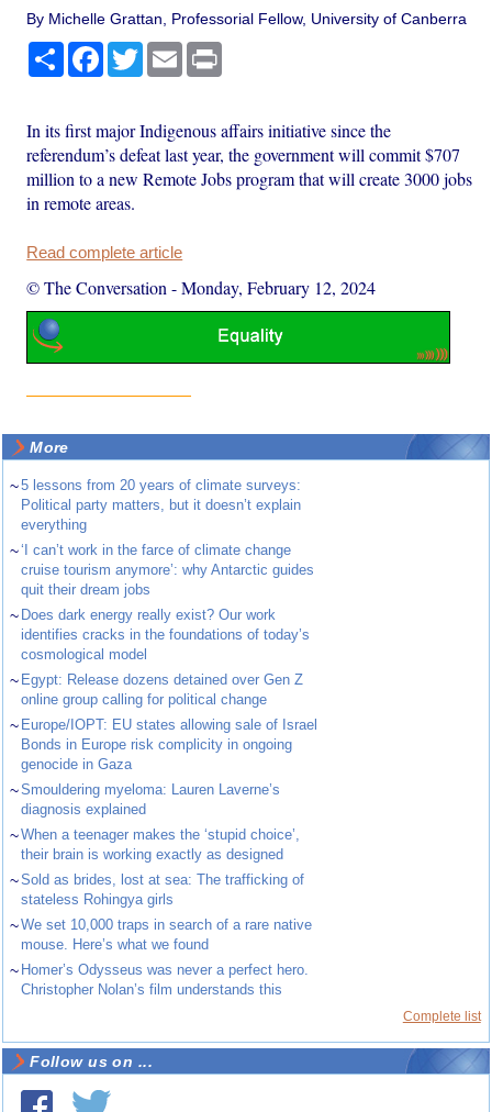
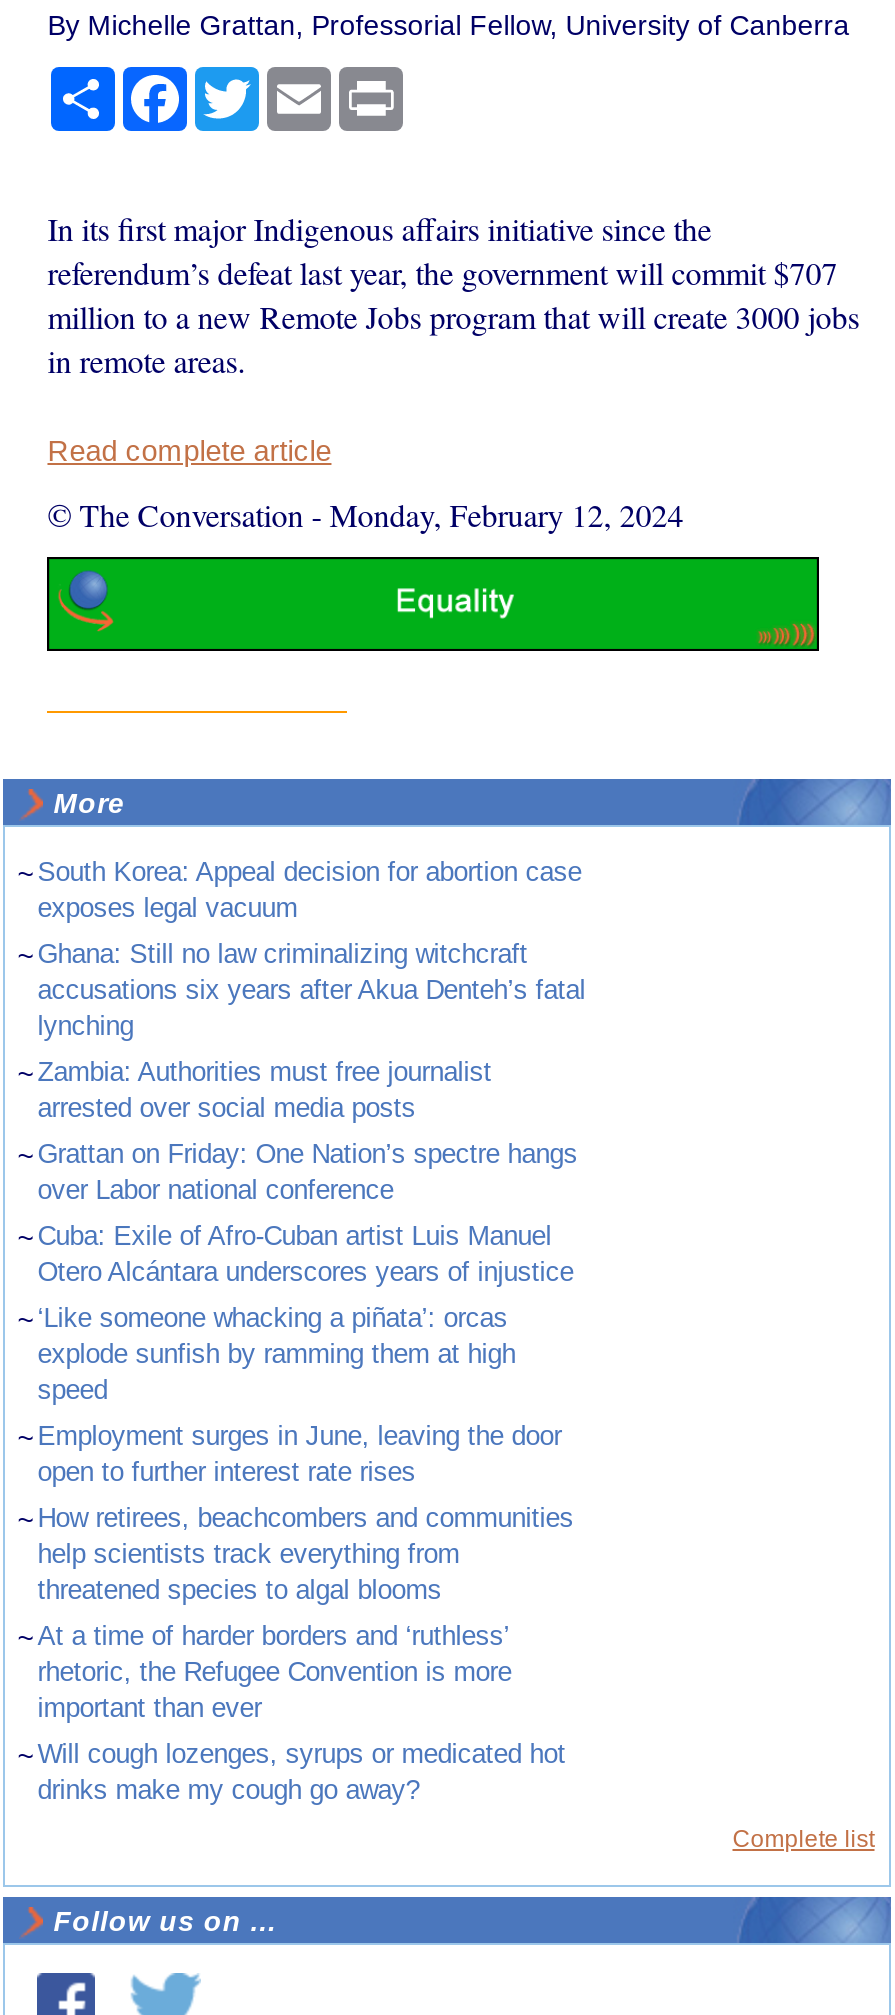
- ~ 5 lessons from 20 years of climate surveys:
- Political party matters, but it doesn’t explain
- everything
+ ~ South Korea: Appeal decision for abortion case
+ exposes legal vacuum

- ~ ‘I can’t work in the farce of climate change
- cruise tourism anymore’: why Antarctic guides
- quit their dream jobs
+ ~ Ghana: Still no law criminalizing witchcraft
+ accusations six years after Akua Denteh’s fatal
+ lynching

- ~ Does dark energy really exist? Our work
- identifies cracks in the foundations of today’s
- cosmological model
+ ~ Zambia: Authorities must free journalist
+ arrested over social media posts

- ~ Egypt: Release dozens detained over Gen Z
- online group calling for political change
+ ~ Grattan on Friday: One Nation’s spectre hangs
+ over Labor national conference

- ~ Europe/IOPT: EU states allowing sale of Israel
- Bonds in Europe risk complicity in ongoing
- genocide in Gaza
+ ~ Cuba: Exile of Afro-Cuban artist Luis Manuel
+ Otero Alcántara underscores years of injustice

- ~ Smouldering myeloma: Lauren Laverne’s
- diagnosis explained
+ ~ ‘Like someone whacking a piñata’: orcas
+ explode sunfish by ramming them at high
+ speed

- ~ When a teenager makes the ‘stupid choice’,
- their brain is working exactly as designed
+ ~ Employment surges in June, leaving the door
+ open to further interest rate rises

- ~ Sold as brides, lost at sea: The trafficking of
- stateless Rohingya girls
+ ~ How retirees, beachcombers and communities
+ help scientists track everything from
+ threatened species to algal blooms

- ~ We set 10,000 traps in search of a rare native
- mouse. Here’s what we found
+ ~ At a time of harder borders and ‘ruthless’
+ rhetoric, the Refugee Convention is more
+ important than ever

- ~ Homer’s Odysseus was never a perfect hero.
- Christopher Nolan’s film understands this
+ ~ Will cough lozenges, syrups or medicated hot
+ drinks make my cough go away?
